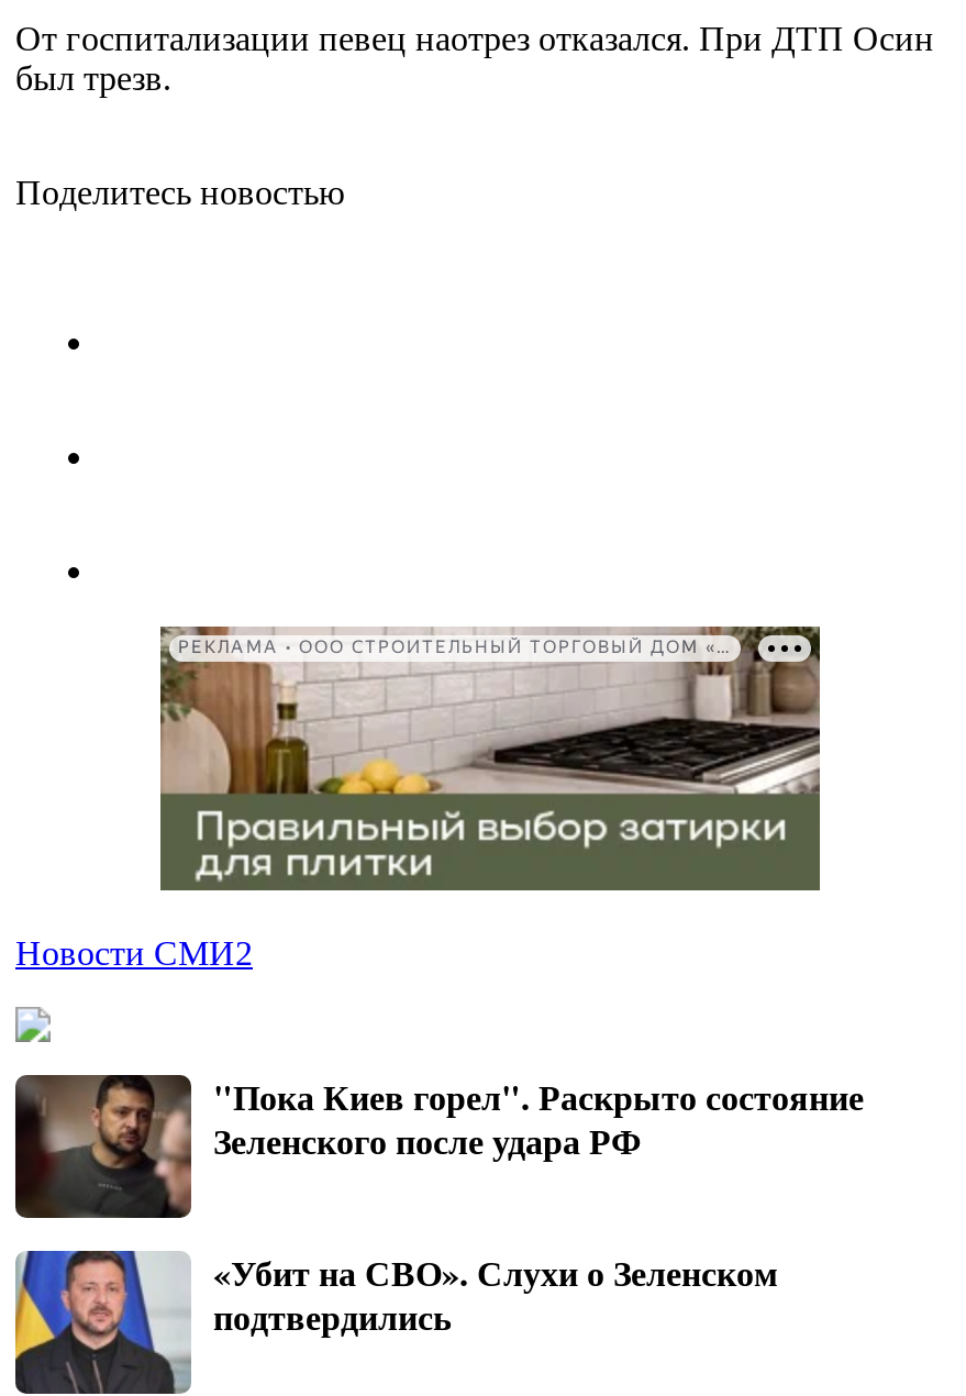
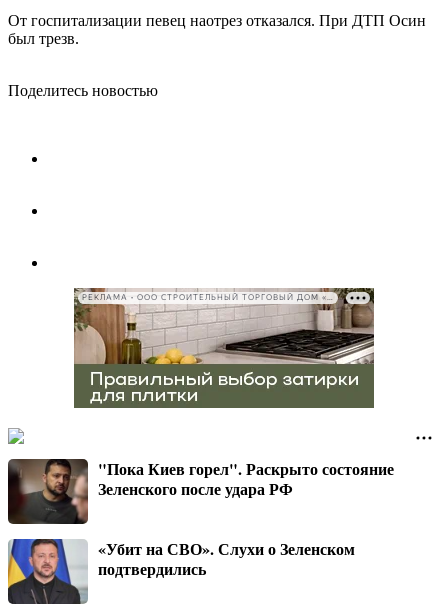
- Новости СМИ2
